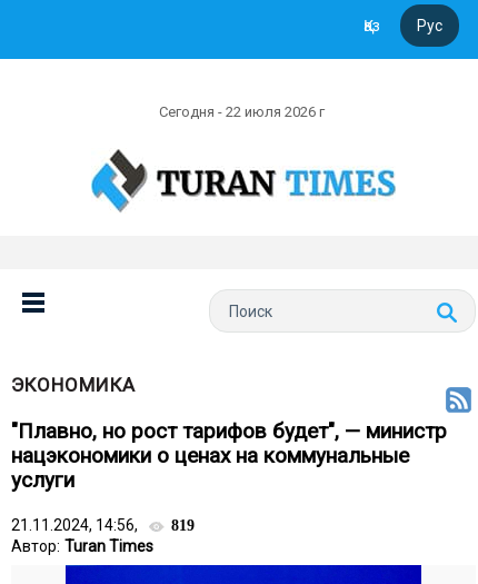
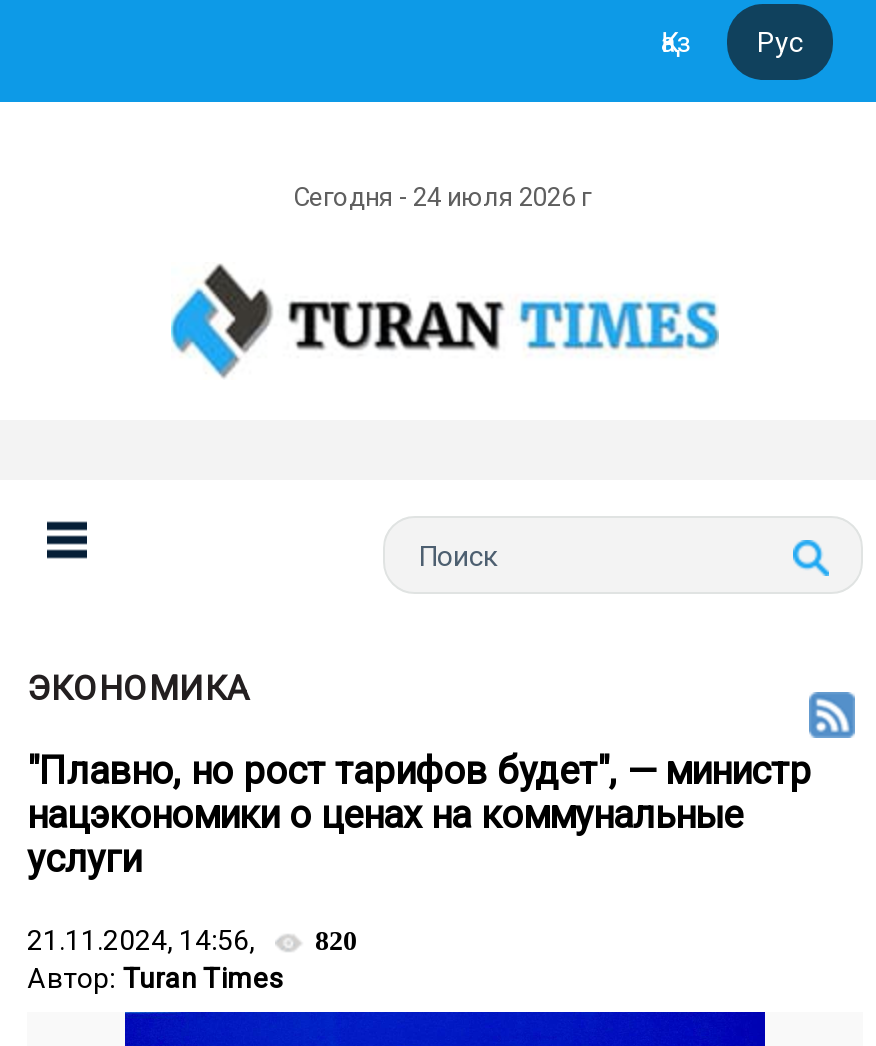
- Сегодня - 22 июля 2026 г
+ Сегодня - 24 июля 2026 г

- 21.11.2024, 14:56, 819
+ 21.11.2024, 14:56, 820
